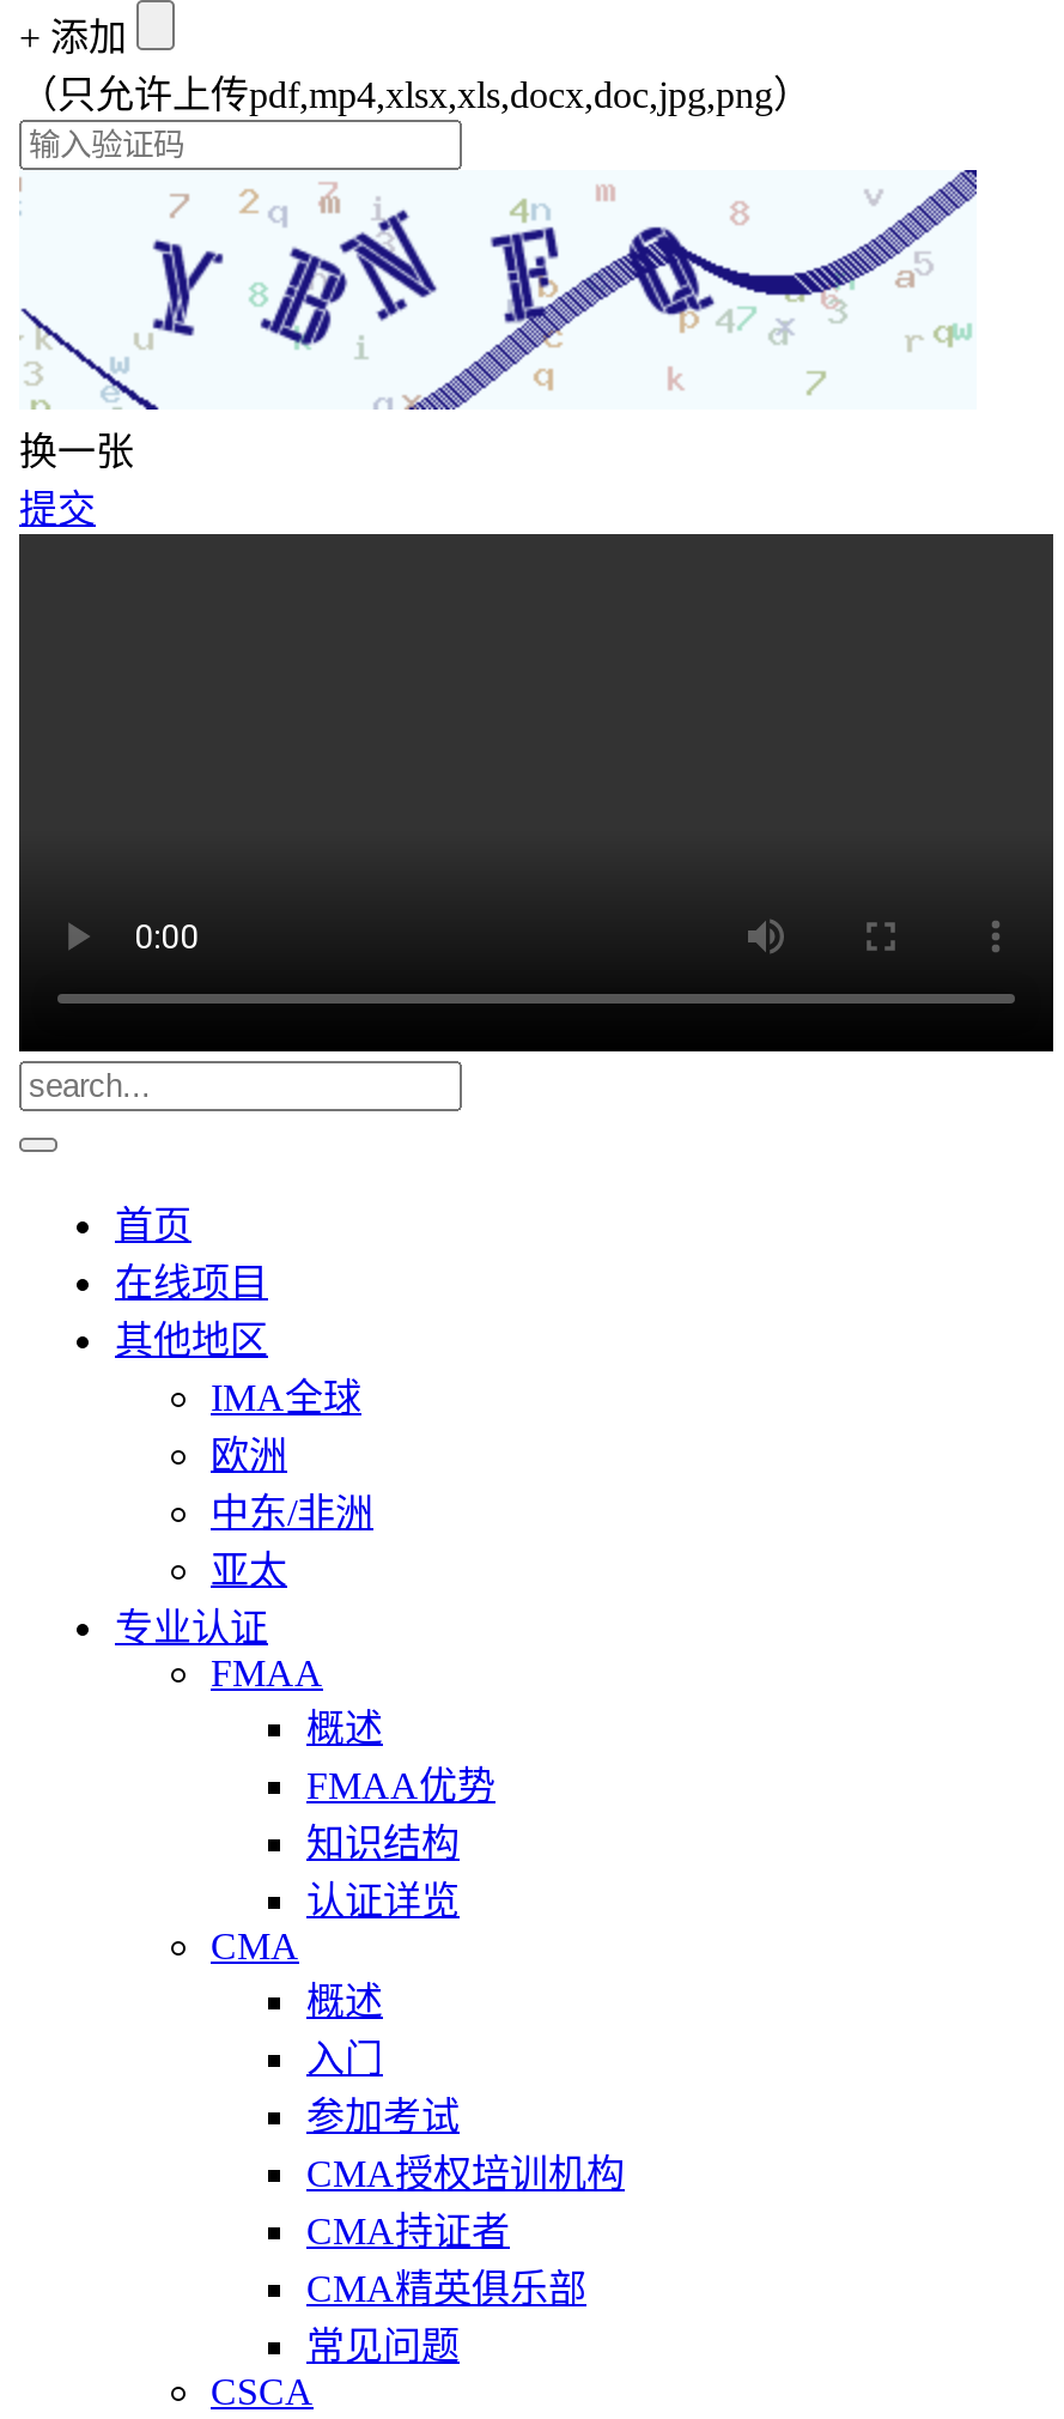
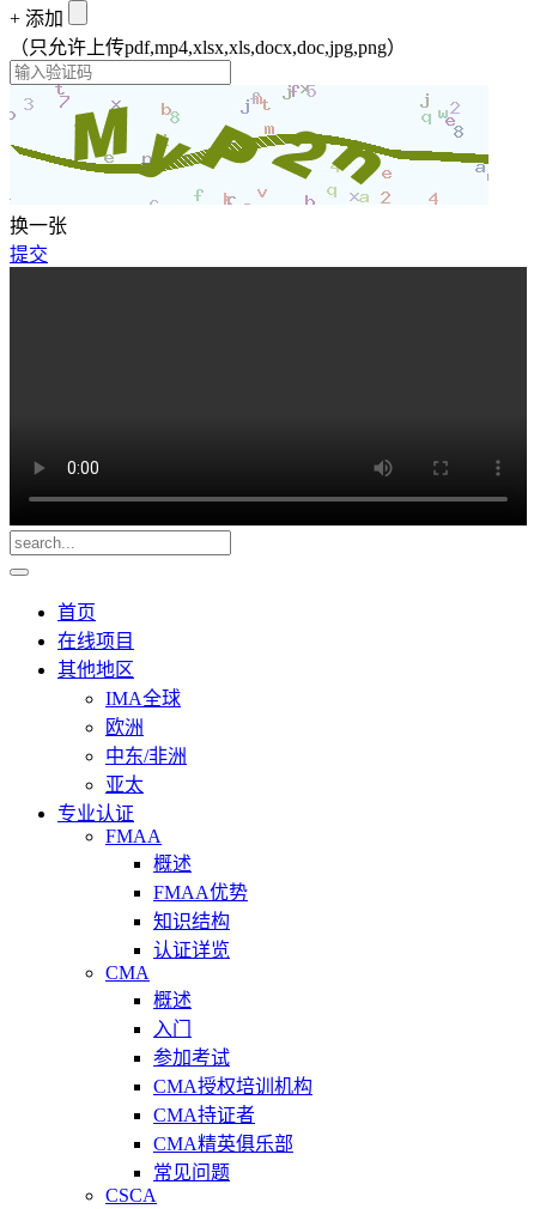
- [image]
+ [image]
